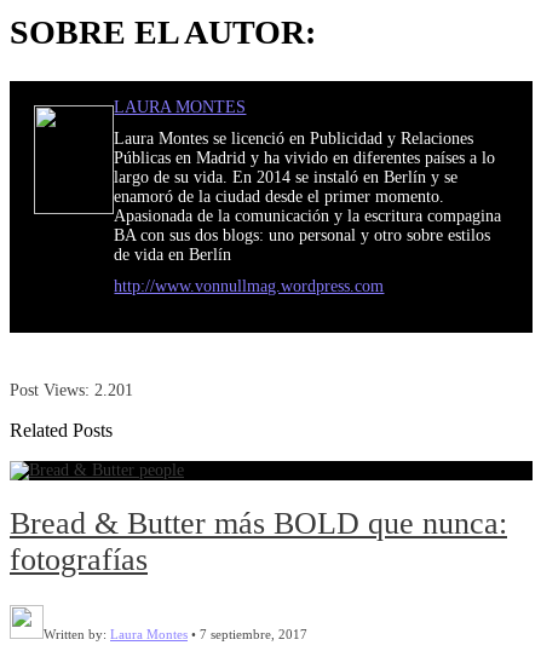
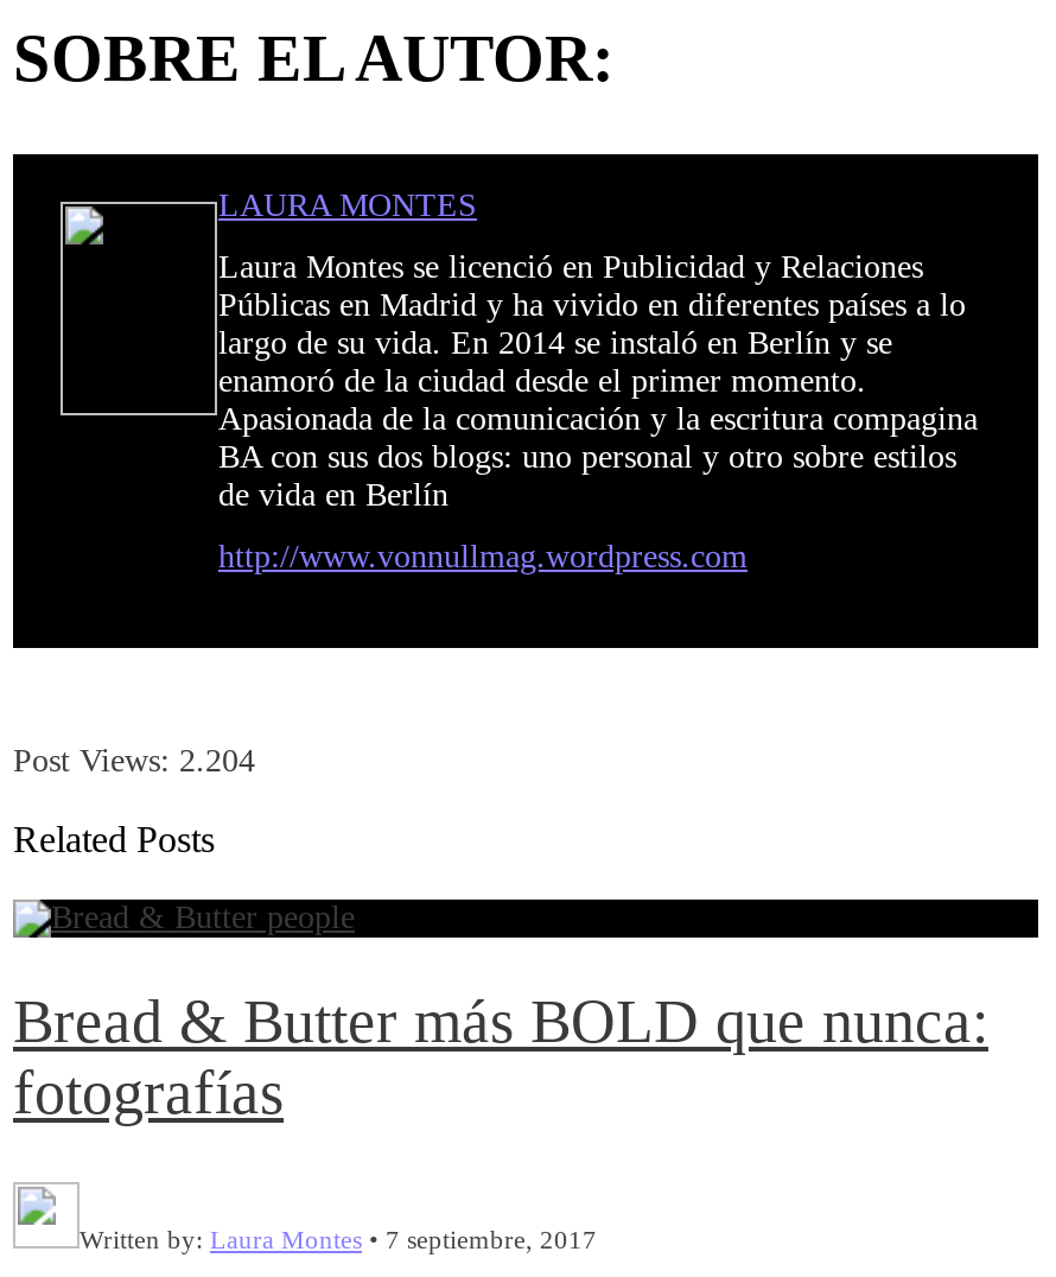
- Post Views: 2.201
+ Post Views: 2.204
